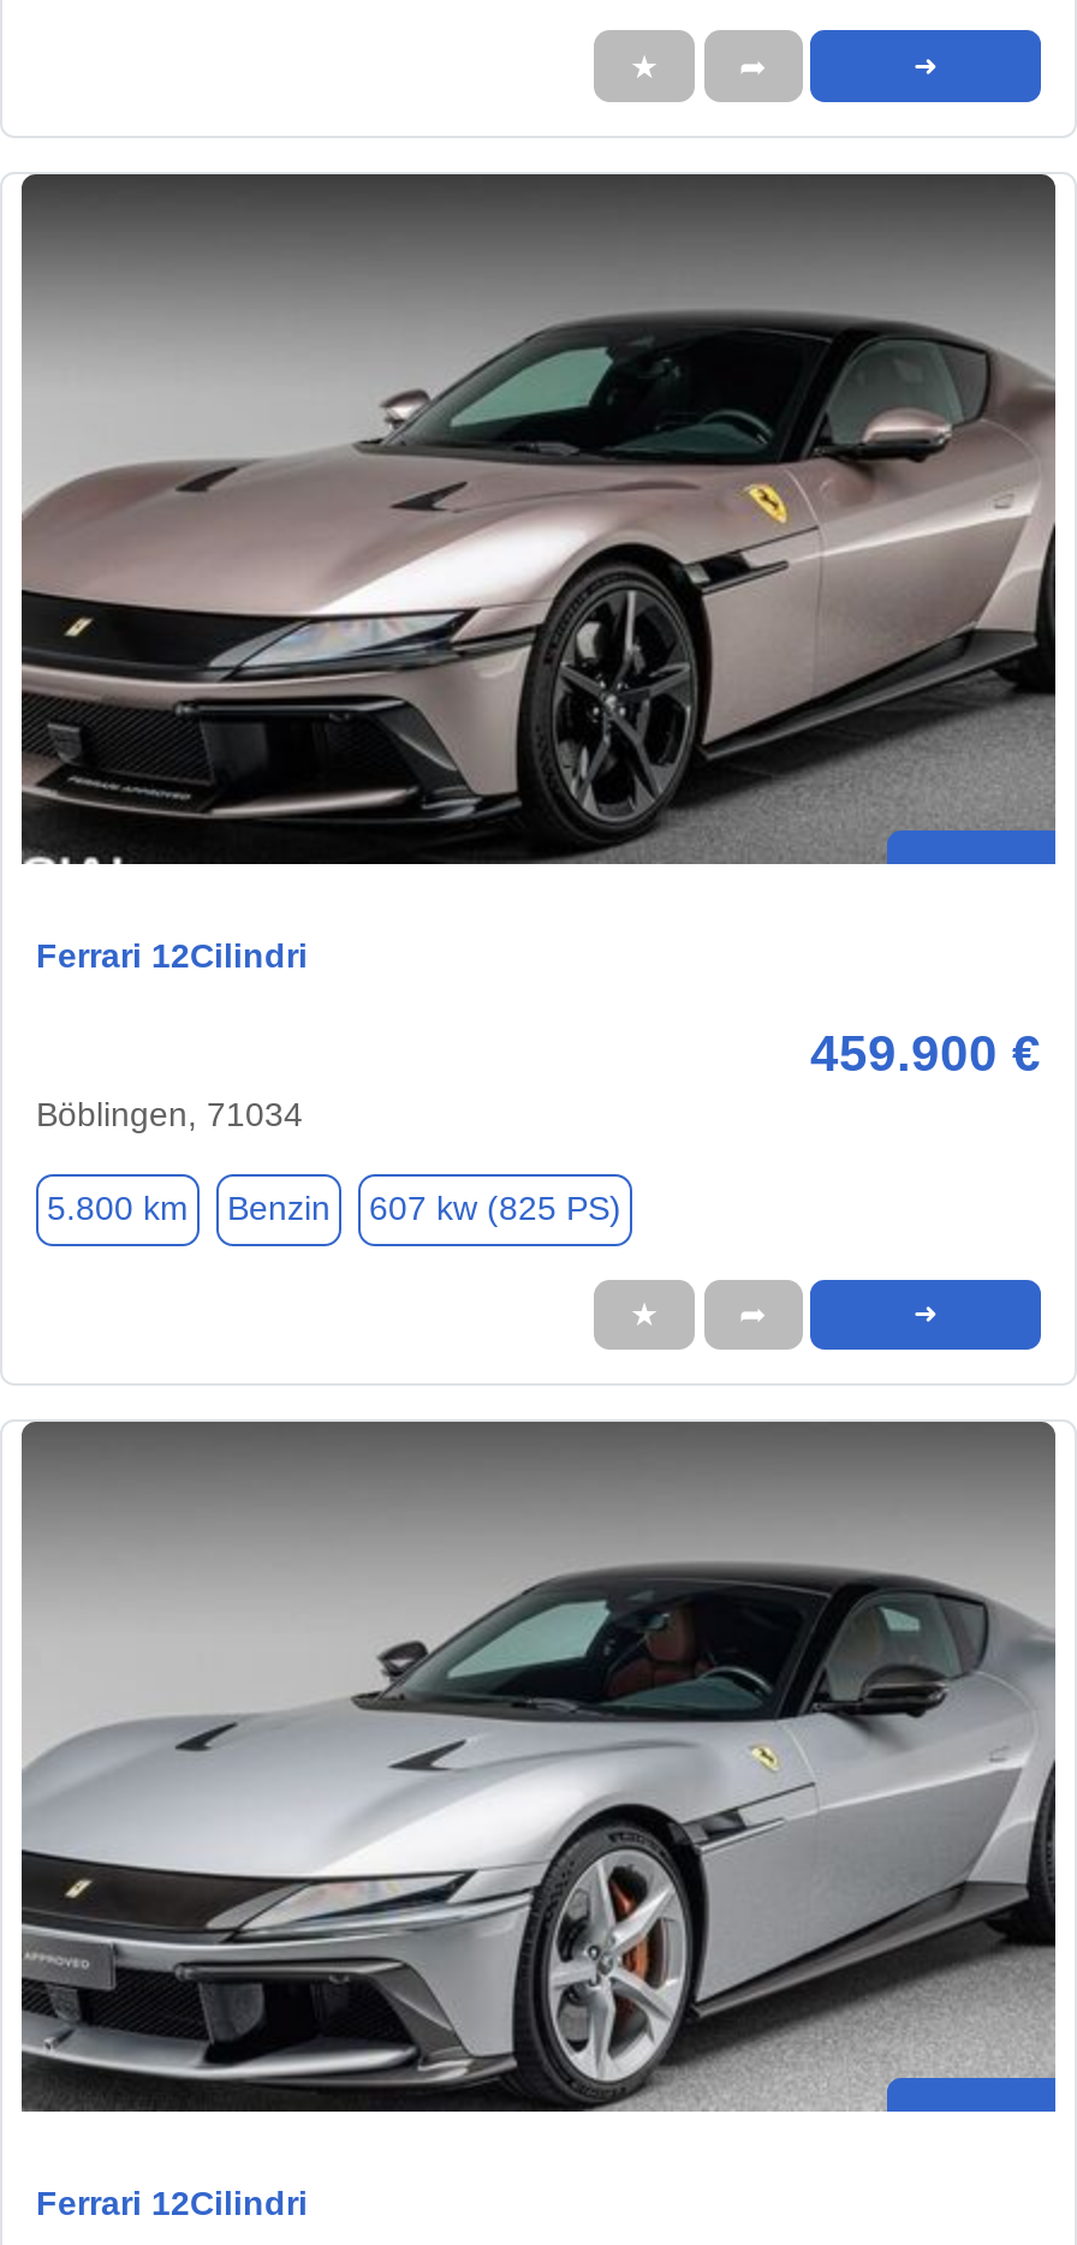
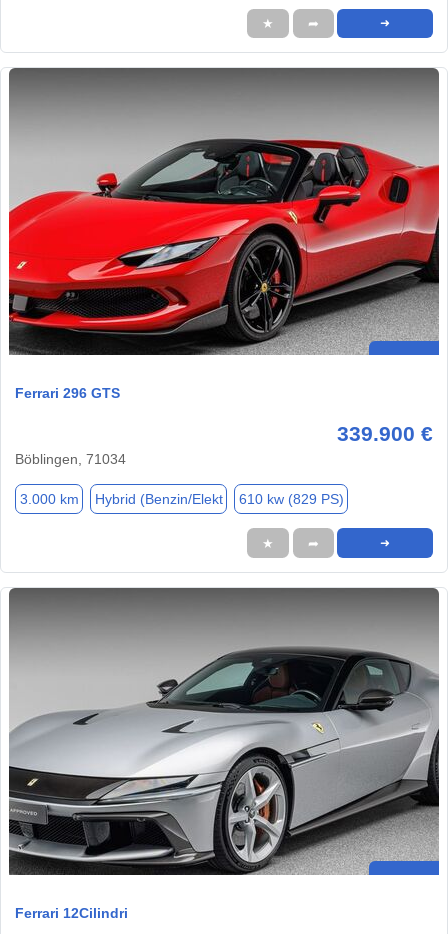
- [image]
- Ferrari 12Cilindri
+ [image]
+ Ferrari 296 GTS

- 459.900 €
+ 339.900 €

- 5.800 km
- Benzin
- 607 kw (825 PS)
+ 3.000 km
+ Hybrid (Benzin/Elekt
+ 610 kw (829 PS)
